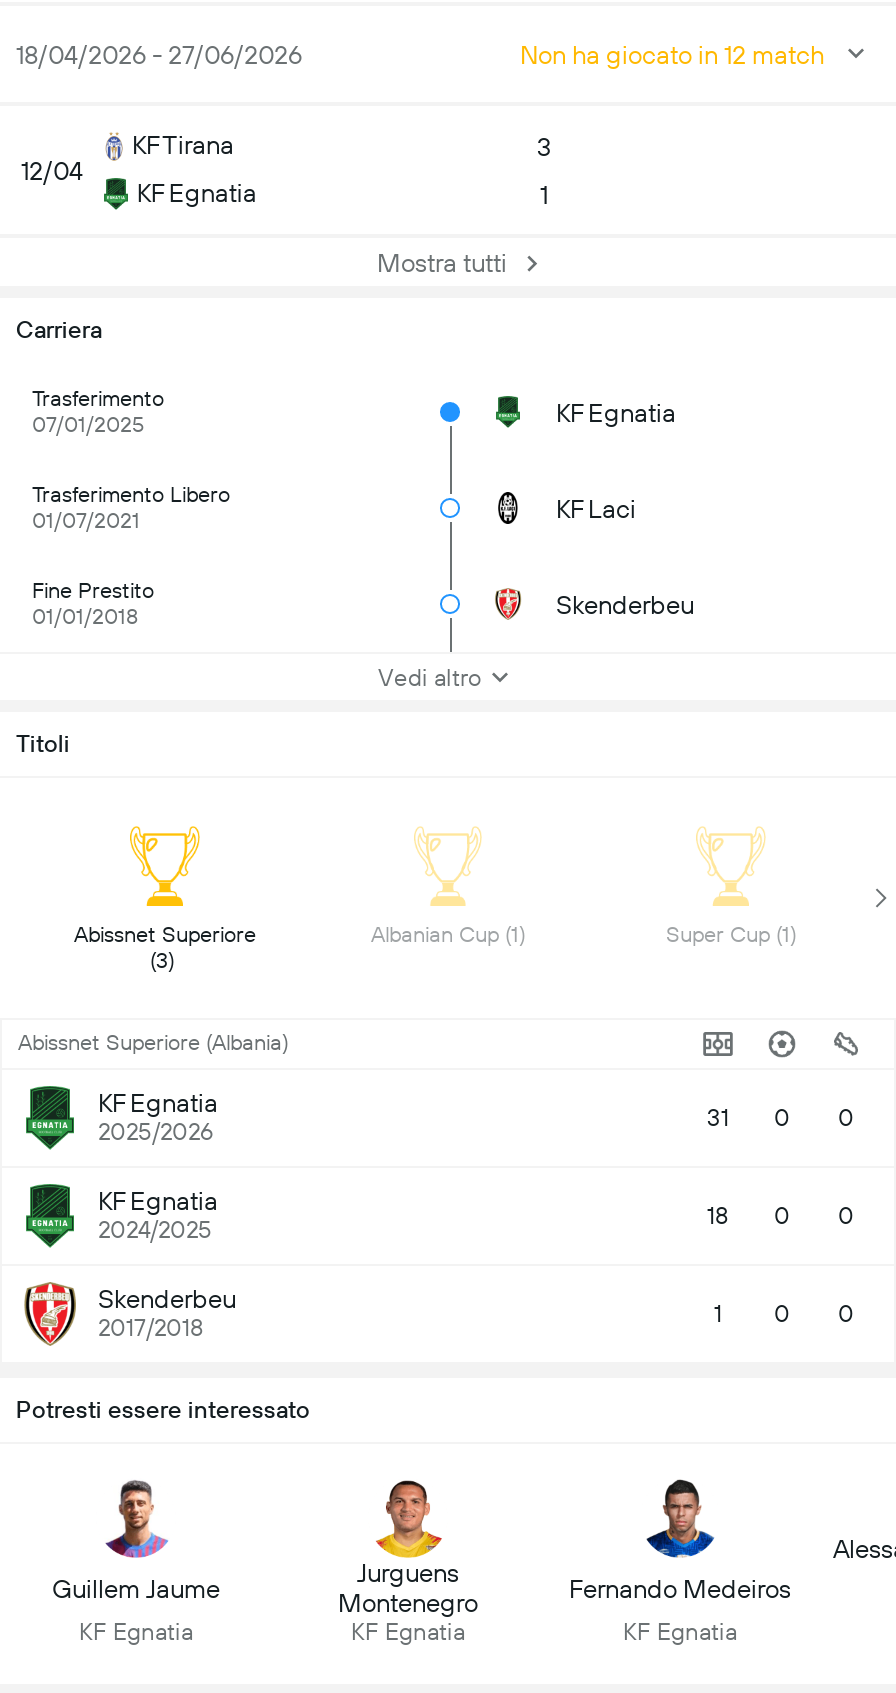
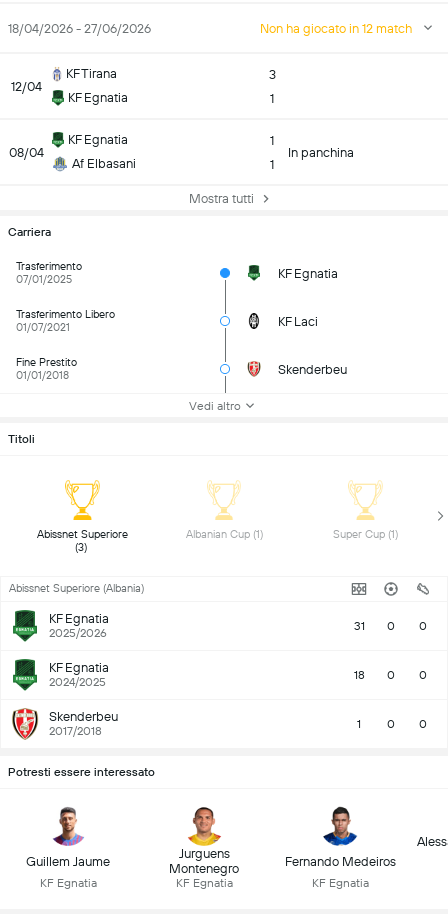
+ 08/04

+ KF Egnatia
+ Af Elbasani

+ 1
+ 1

+ In panchina
